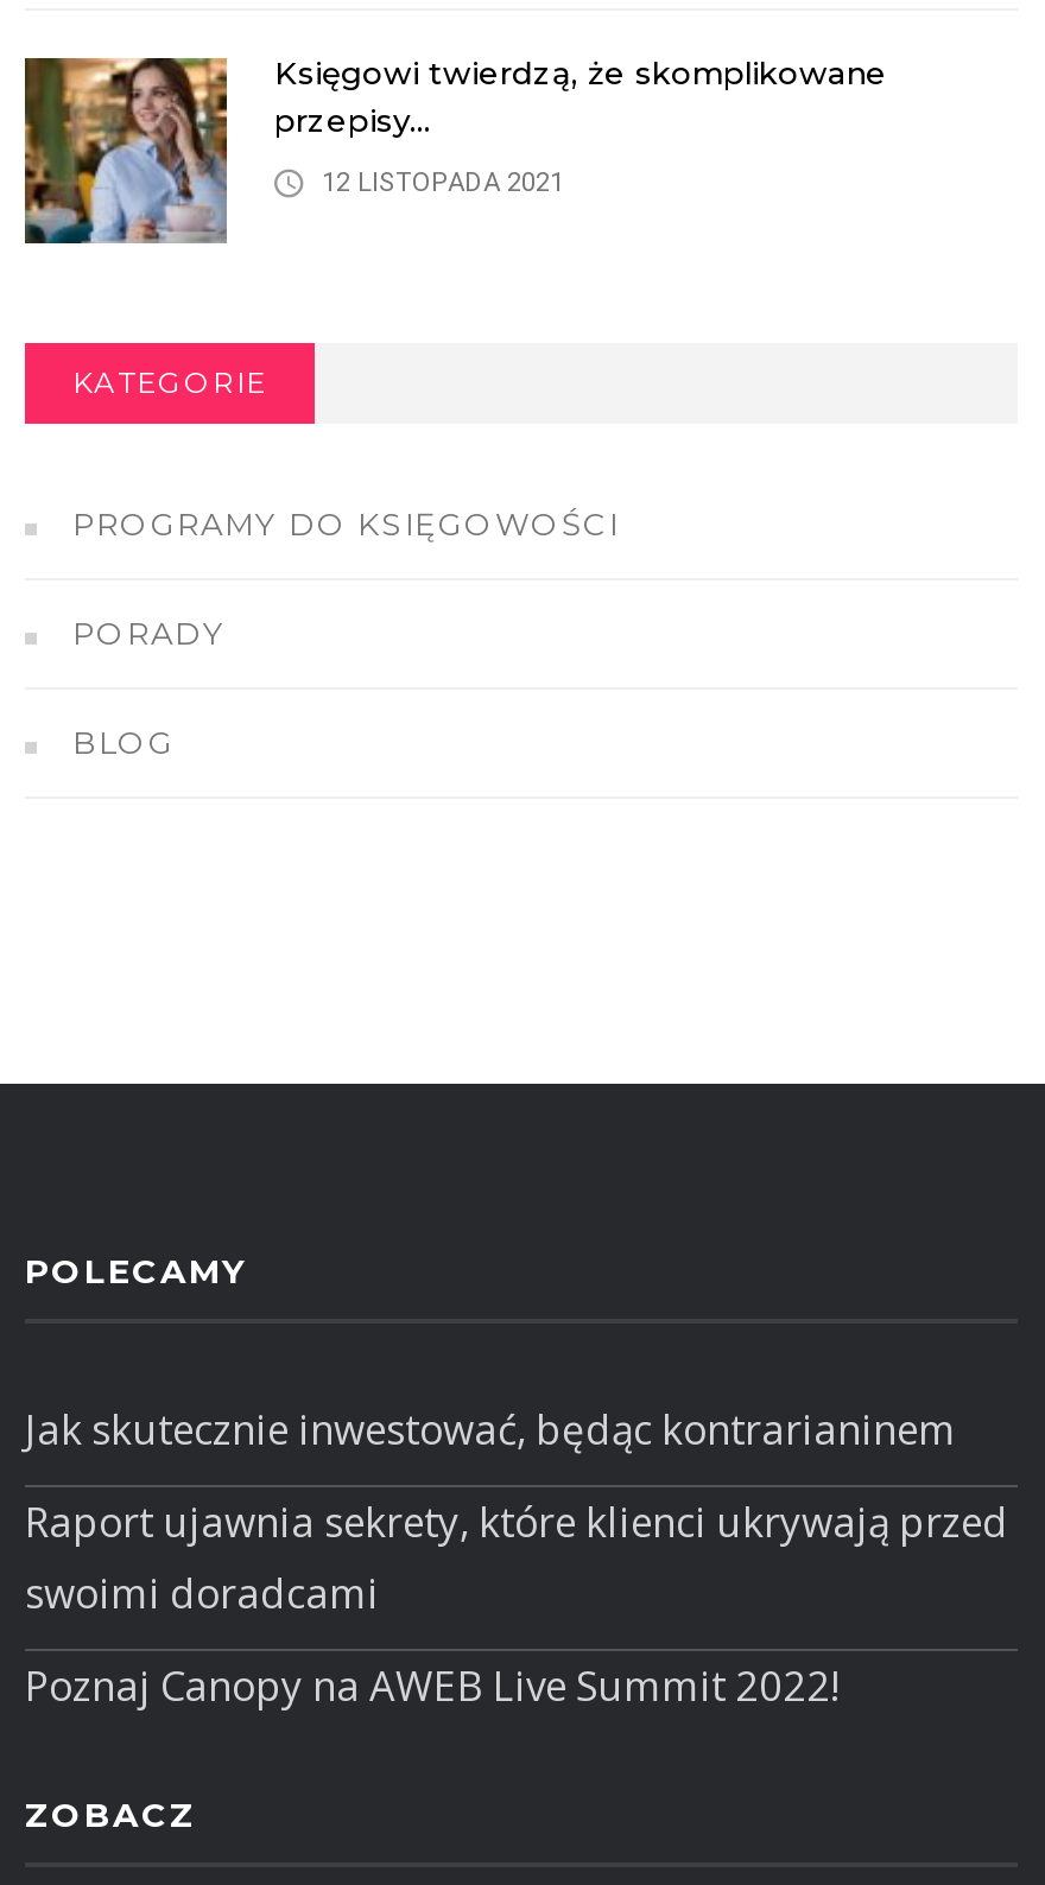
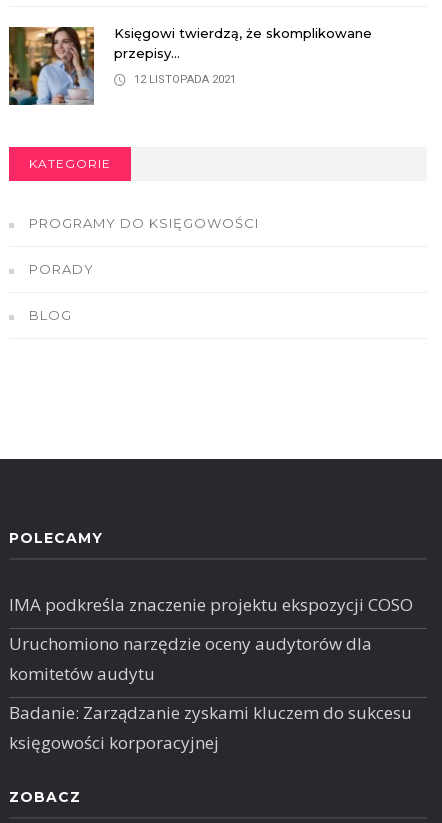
- Jak skutecznie inwestować, będąc kontrarianinem
+ IMA podkreśla znaczenie projektu ekspozycji COSO

- Raport ujawnia sekrety, które klienci ukrywają przed
- swoimi doradcami
+ Uruchomiono narzędzie oceny audytorów dla
+ komitetów audytu

- Poznaj Canopy na AWEB Live Summit 2022!
+ Badanie: Zarządzanie zyskami kluczem do sukcesu
+ księgowości korporacyjnej
